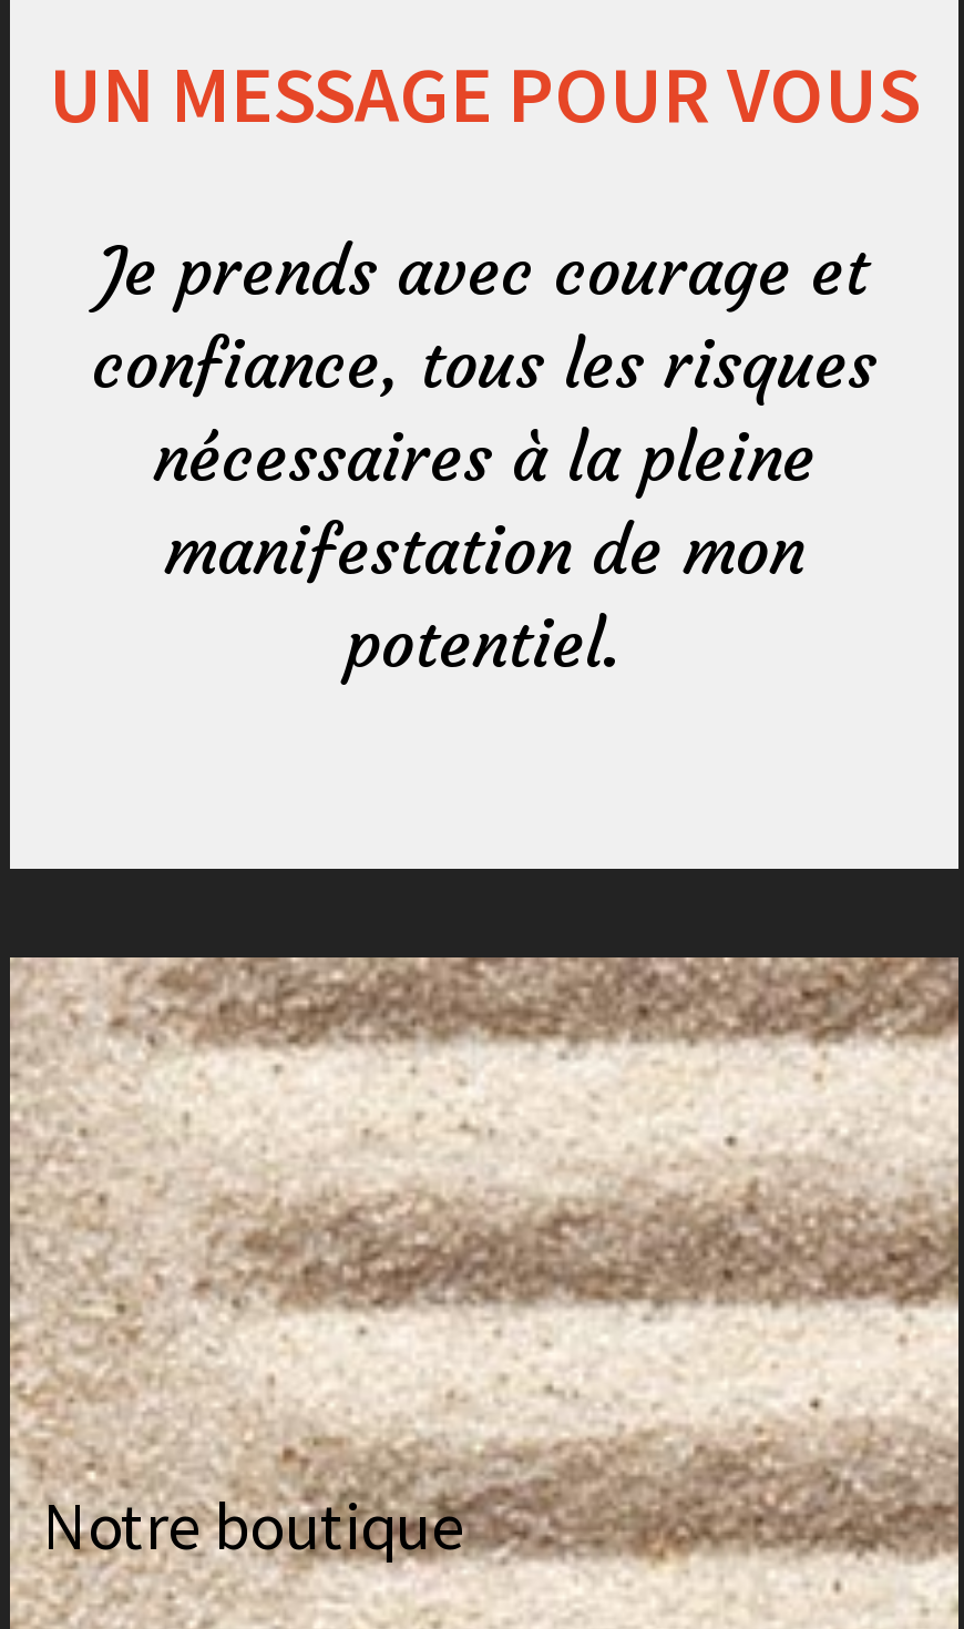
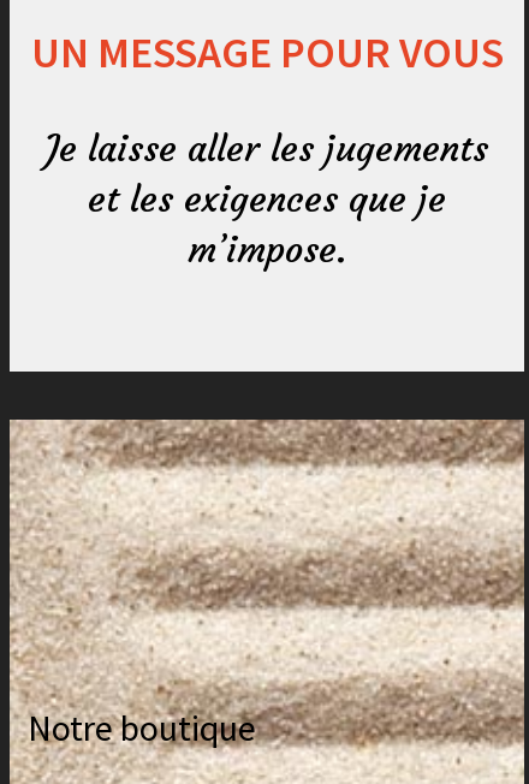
- Je prends avec courage et
- confiance, tous les risques
- nécessaires à la pleine
- manifestation de mon
- potentiel.
+ Je laisse aller les jugements
+ et les exigences que je
+ m’impose.
